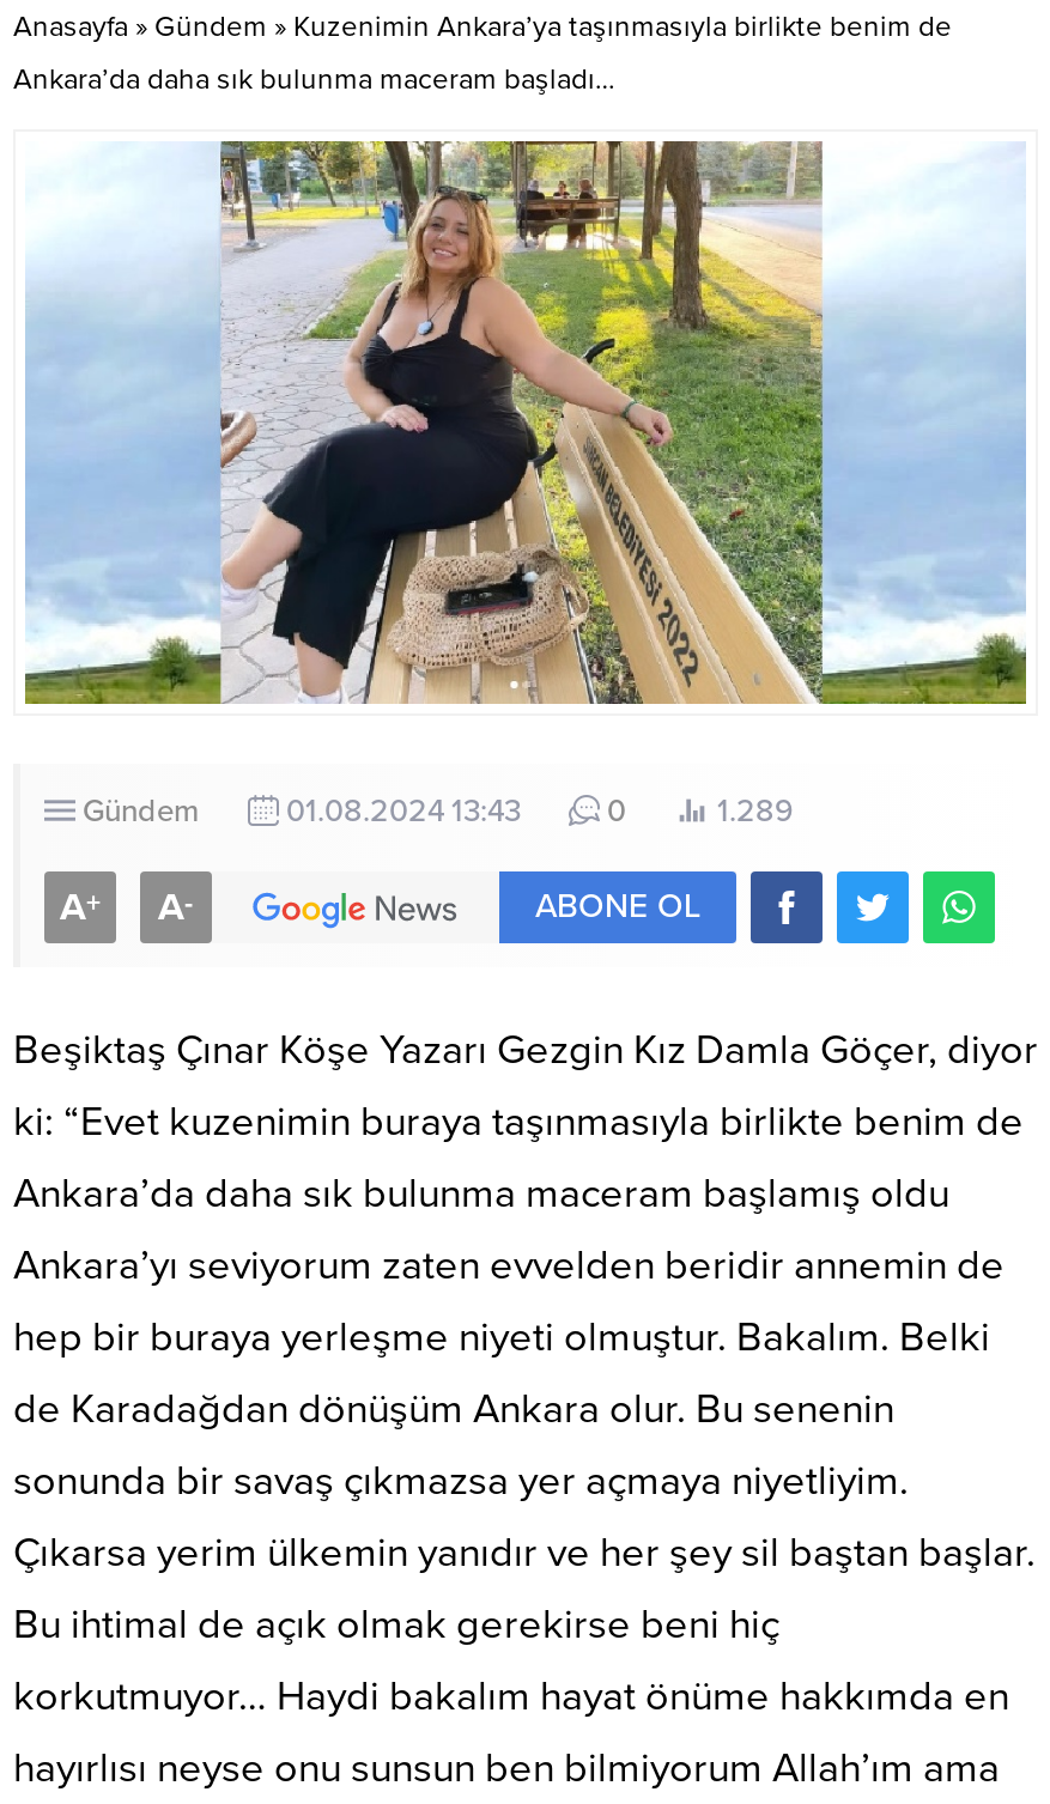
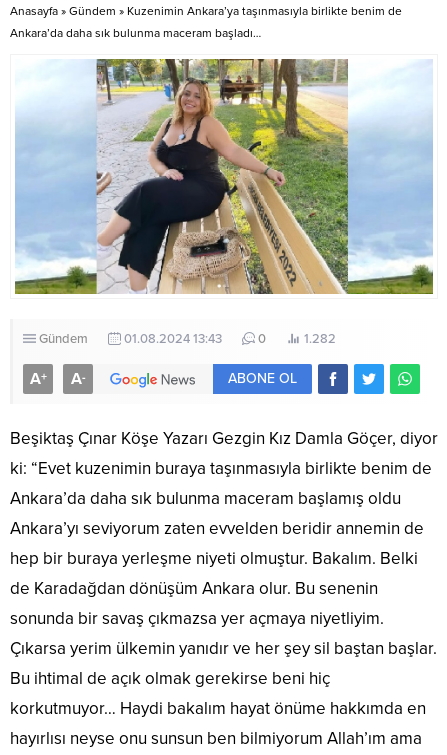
- 1.289
+ 1.282
